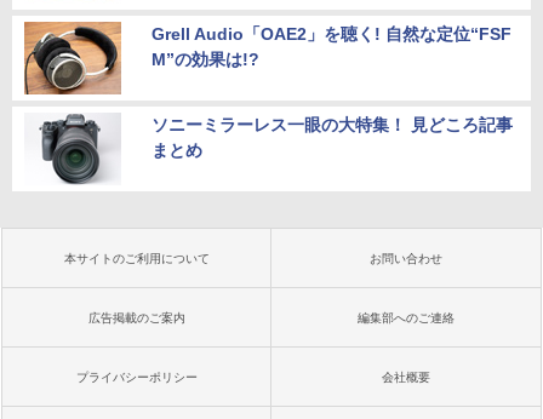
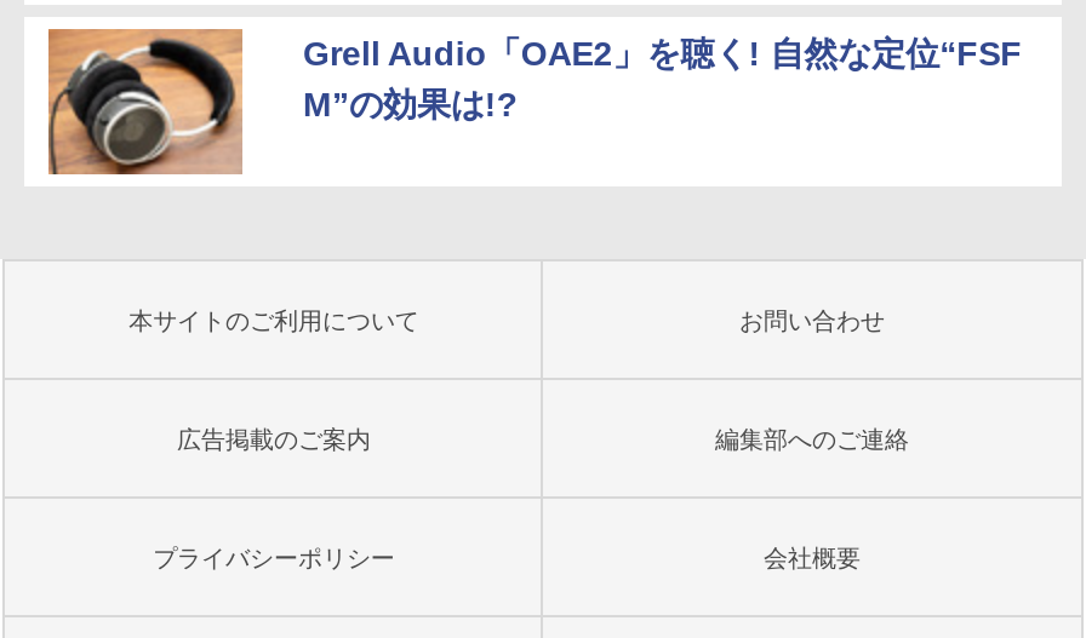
- [image]
- ソニーミラーレス一眼の大特集！ 見どころ記事
- まとめ
